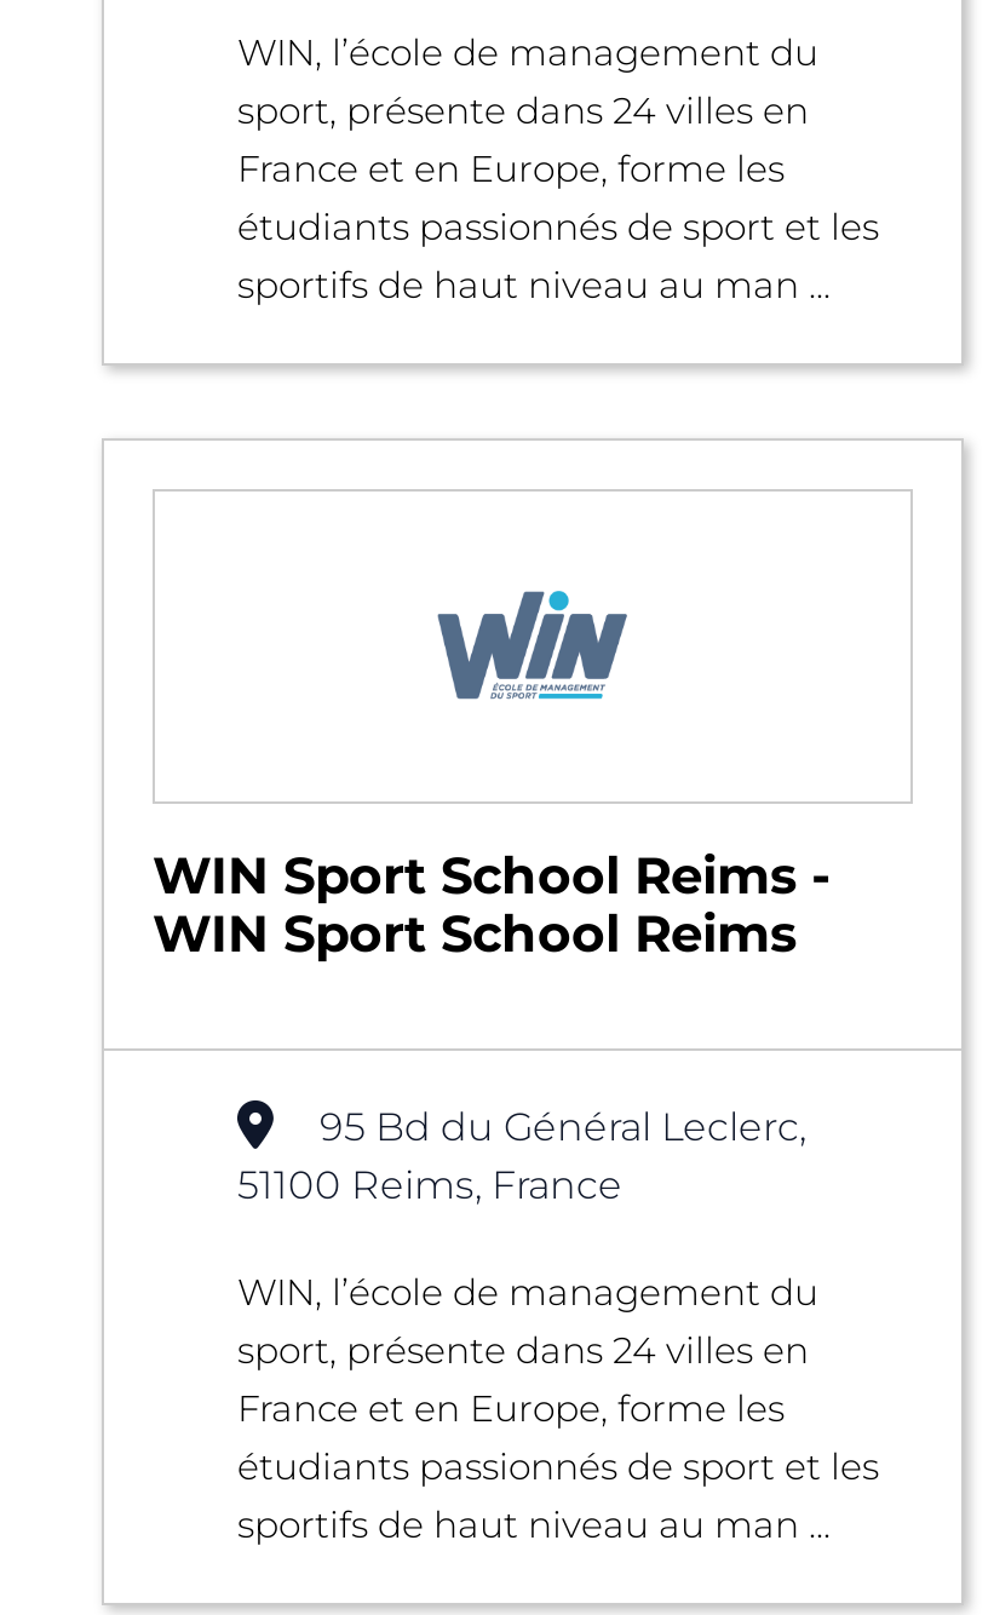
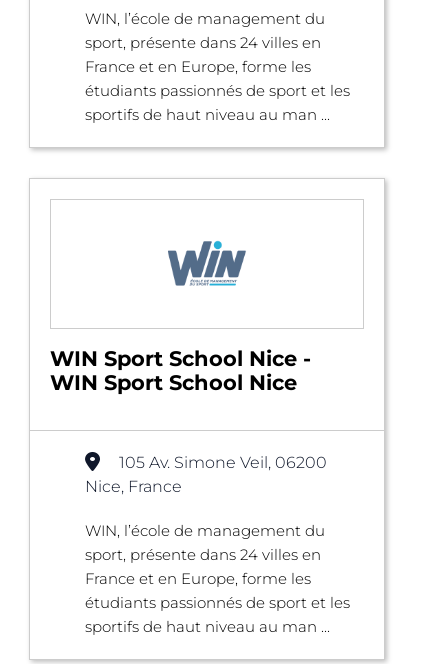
- WIN Sport School Reims -
- WIN Sport School Reims
+ WIN Sport School Nice -
+ WIN Sport School Nice

- 95 Bd du Général Leclerc,
- 51100 Reims, France
+ 105 Av. Simone Veil, 06200
+ Nice, France
